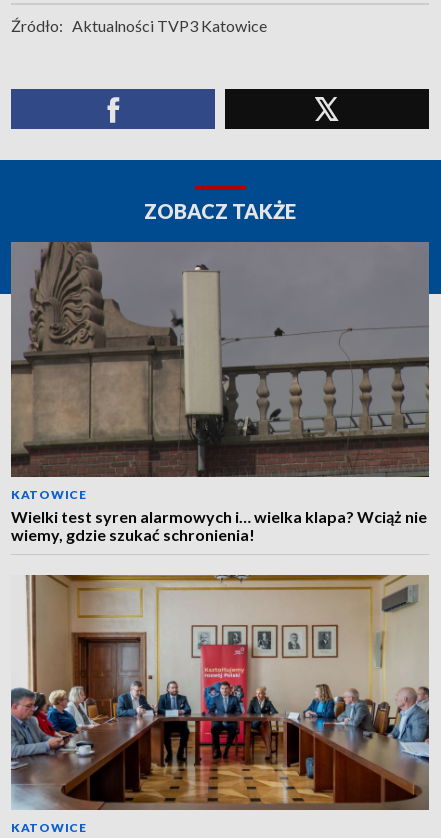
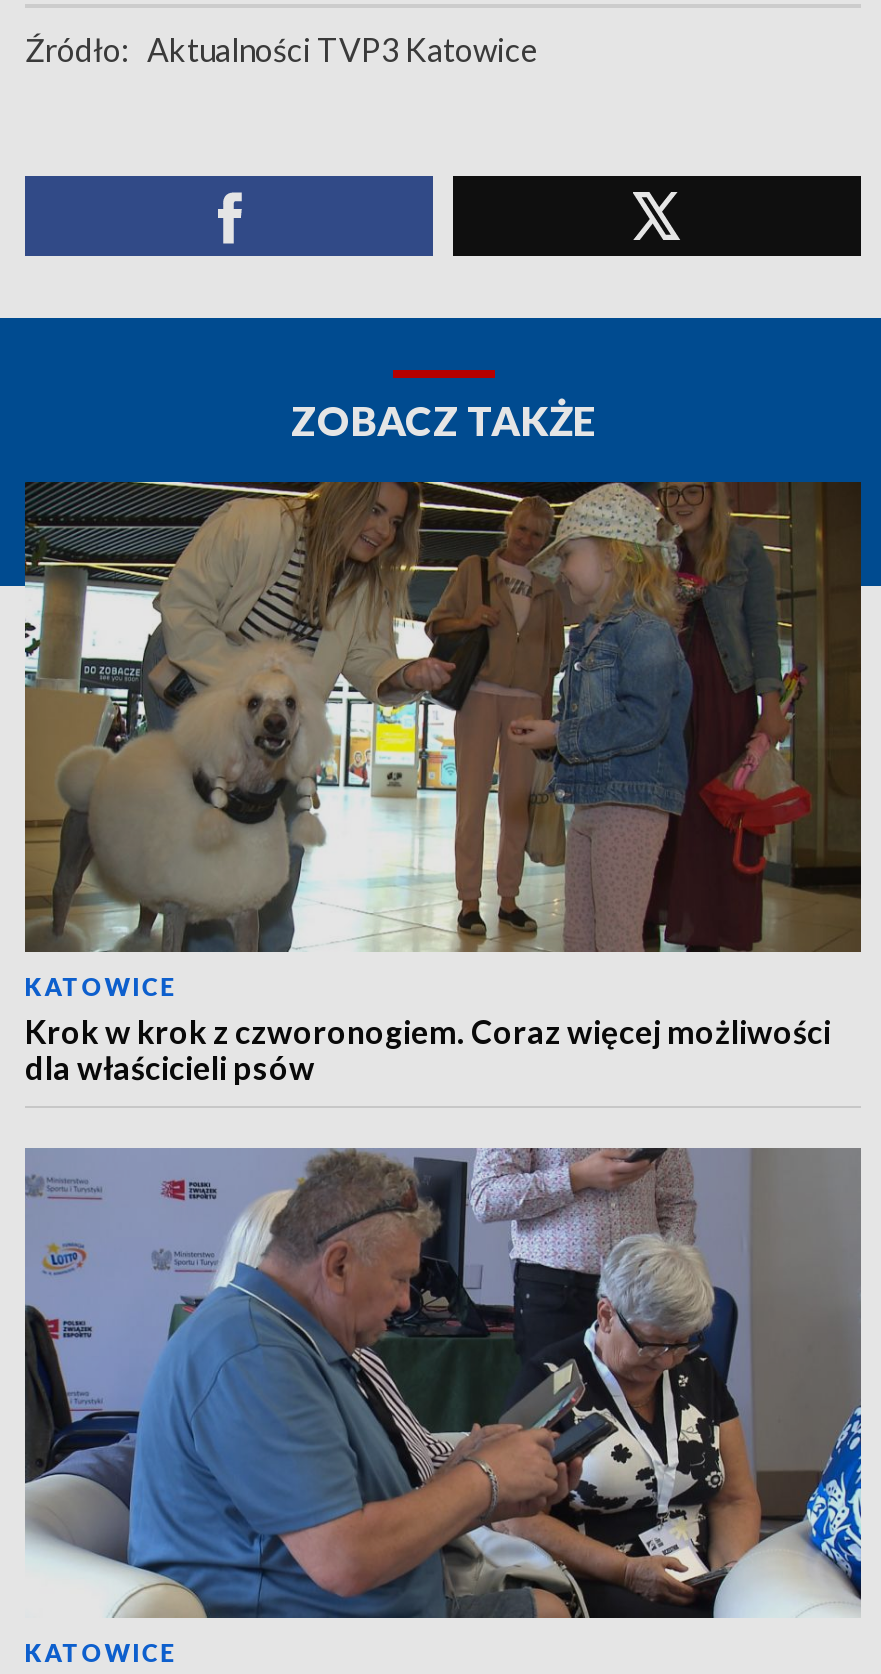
- [image]
- Wielki test syren alarmowych i… wielka klapa? Wciąż nie
- wiemy, gdzie szukać schronienia!
+ [image]
+ Krok w krok z czworonogiem. Coraz więcej możliwości
+ dla właścicieli psów

- [image]
+ [image]
